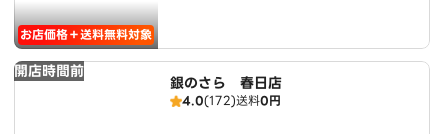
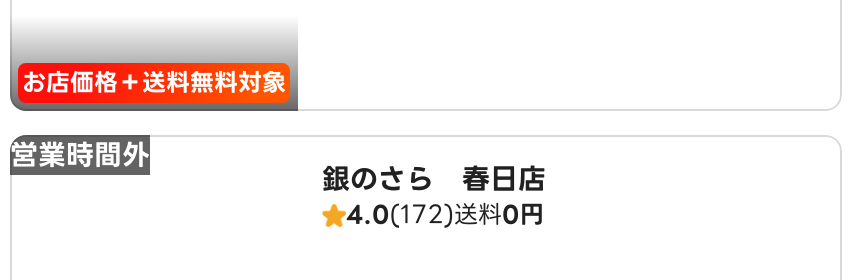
- 開店時間前
+ 営業時間外
